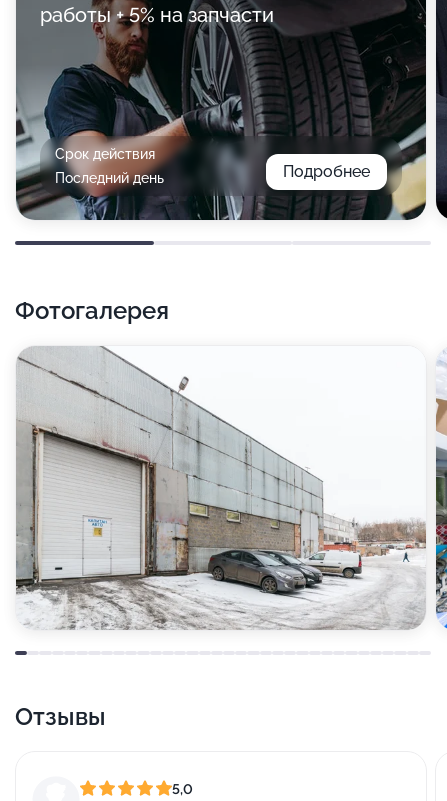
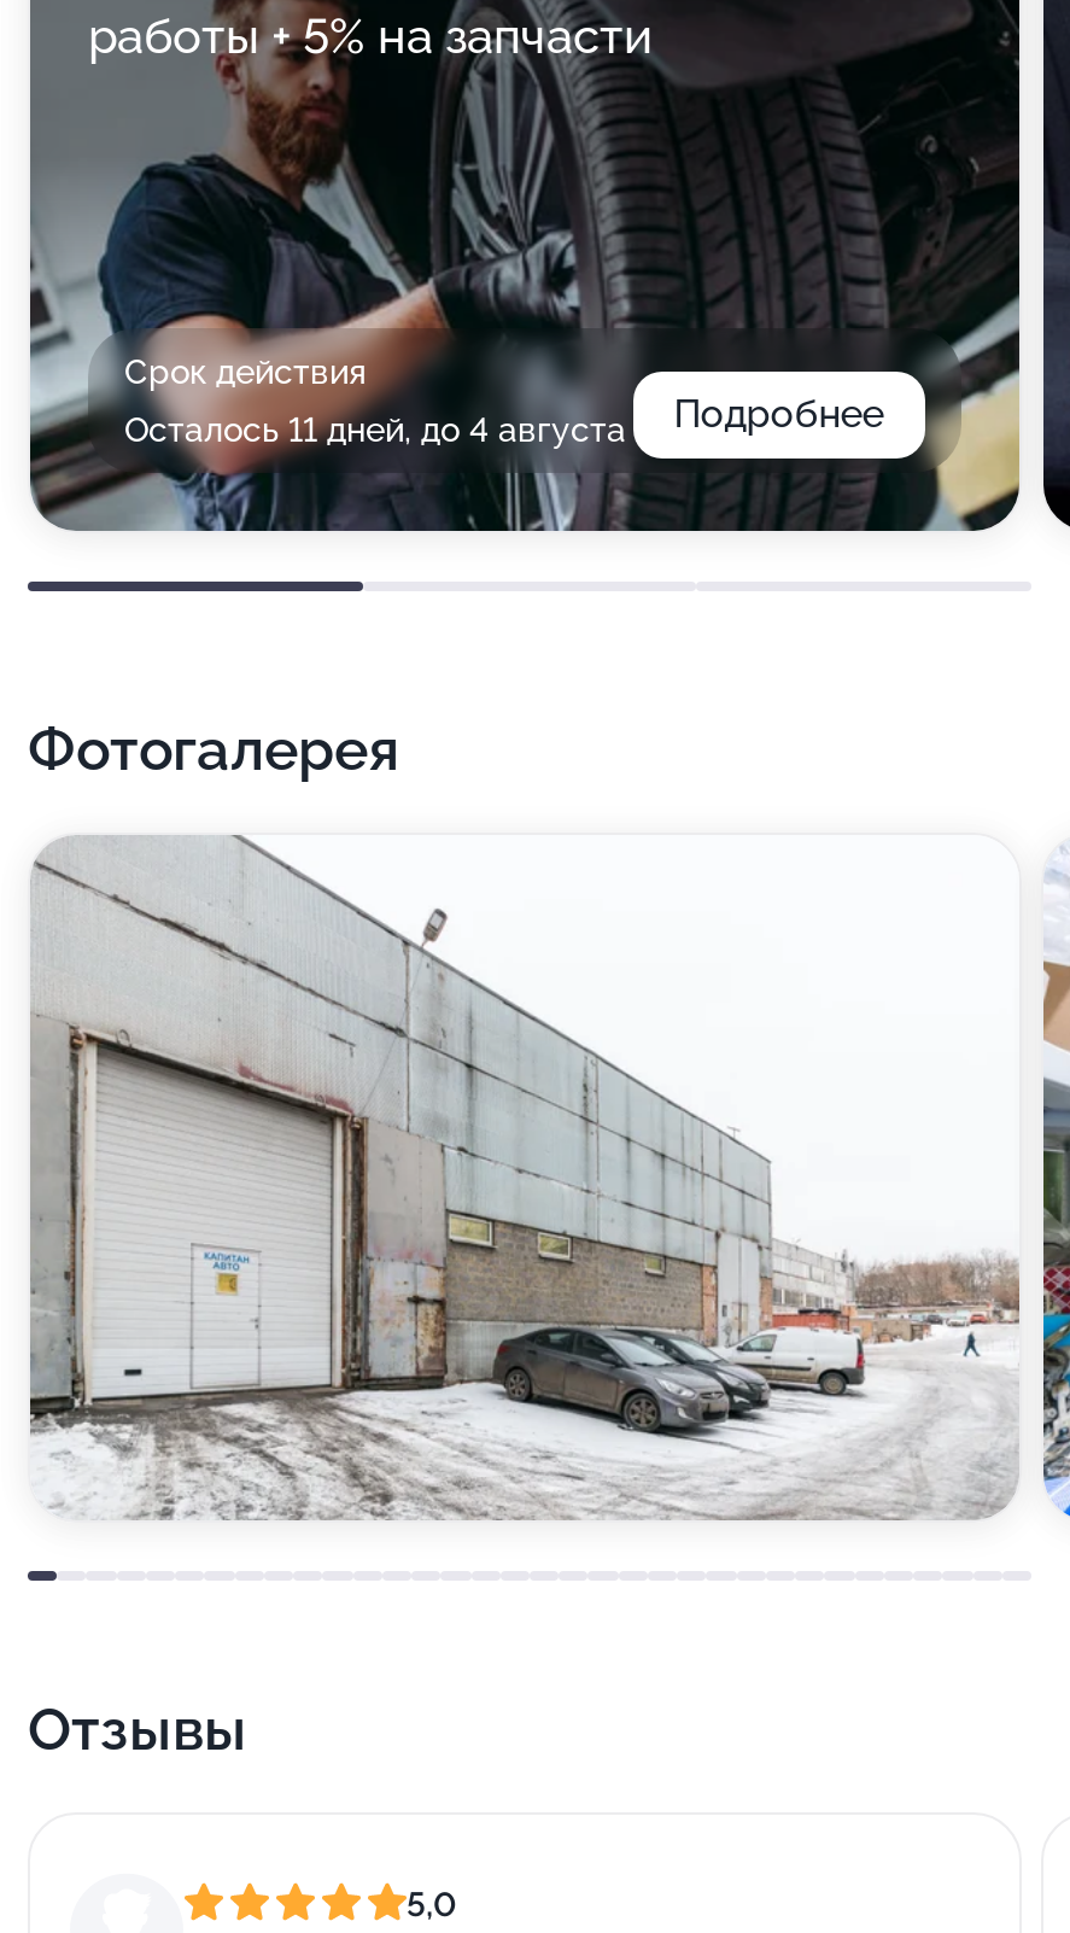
- Последний день
+ Осталось 11 дней, до 4 августа
